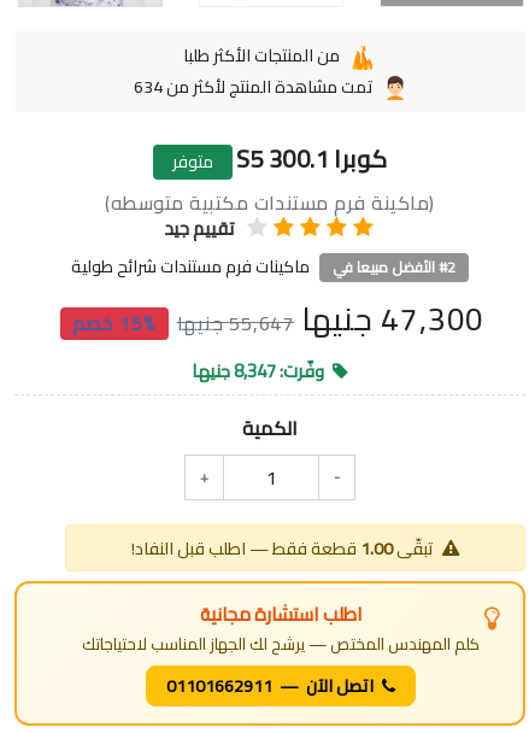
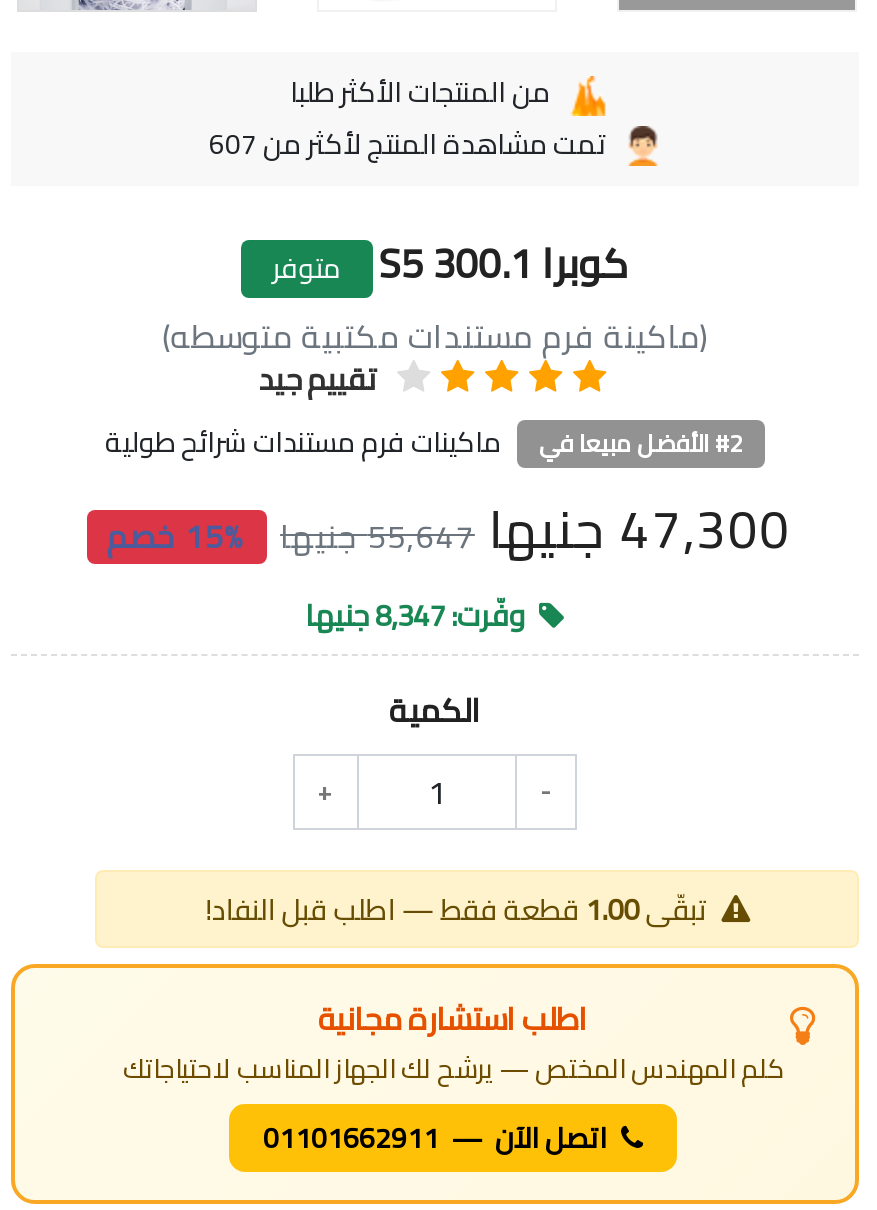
- تمت مشاهدة المنتج لأكثر من 634
+ تمت مشاهدة المنتج لأكثر من 607
